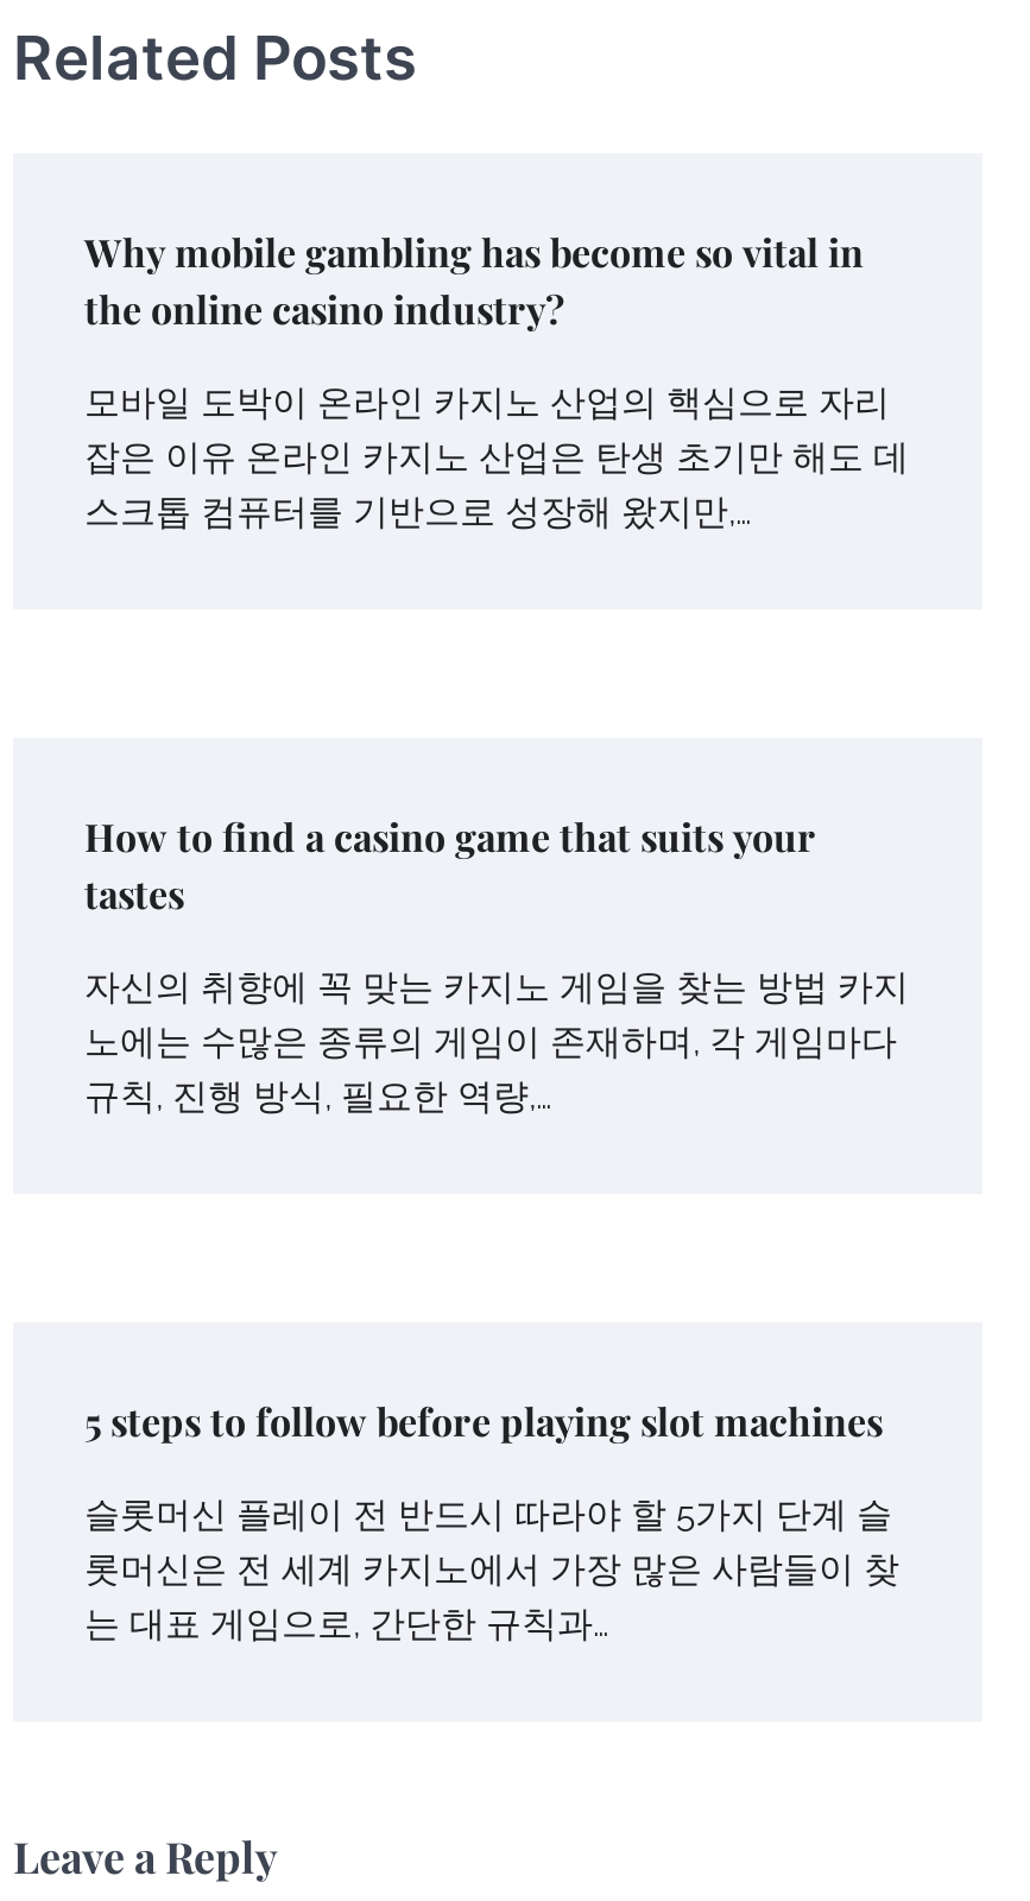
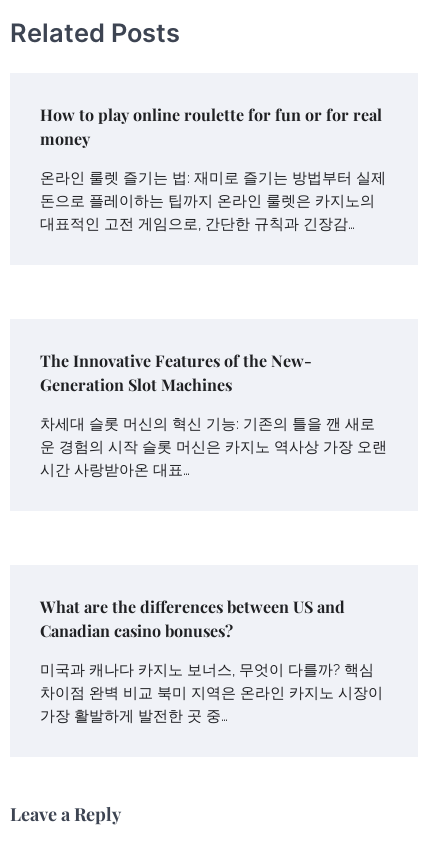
- Why mobile gambling has become so vital in
- the online casino industry?
+ How to play online roulette for fun or for real
+ money

- 모바일 도박이 온라인 카지노 산업의 핵심으로 자리
- 잡은 이유 온라인 카지노 산업은 탄생 초기만 해도 데
- 스크톱 컴퓨터를 기반으로 성장해 왔지만,…
+ 온라인 룰렛 즐기는 법: 재미로 즐기는 방법부터 실제
+ 돈으로 플레이하는 팁까지 온라인 룰렛은 카지노의
+ 대표적인 고전 게임으로, 간단한 규칙과 긴장감…

- How to find a casino game that suits your
- tastes
+ The Innovative Features of the New-
+ Generation Slot Machines

- 자신의 취향에 꼭 맞는 카지노 게임을 찾는 방법 카지
- 노에는 수많은 종류의 게임이 존재하며, 각 게임마다
- 규칙, 진행 방식, 필요한 역량,…
+ 차세대 슬롯 머신의 혁신 기능: 기존의 틀을 깬 새로
+ 운 경험의 시작 슬롯 머신은 카지노 역사상 가장 오랜
+ 시간 사랑받아온 대표…

- 5 steps to follow before playing slot machines
+ What are the differences between US and
+ Canadian casino bonuses?

- 슬롯머신 플레이 전 반드시 따라야 할 5가지 단계 슬
- 롯머신은 전 세계 카지노에서 가장 많은 사람들이 찾
- 는 대표 게임으로, 간단한 규칙과…
+ 미국과 캐나다 카지노 보너스, 무엇이 다를까? 핵심
+ 차이점 완벽 비교 북미 지역은 온라인 카지노 시장이
+ 가장 활발하게 발전한 곳 중…
